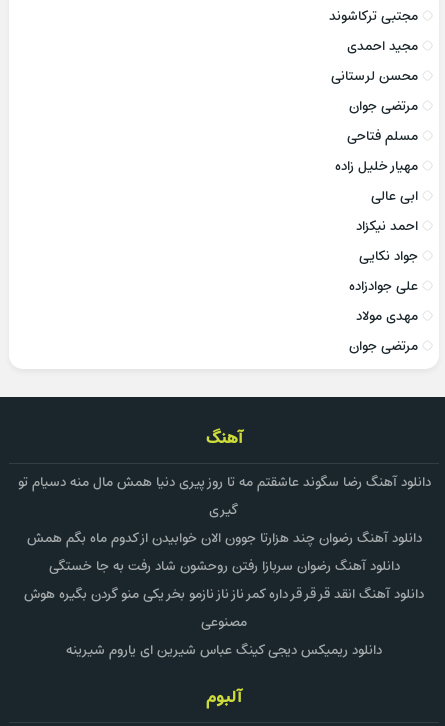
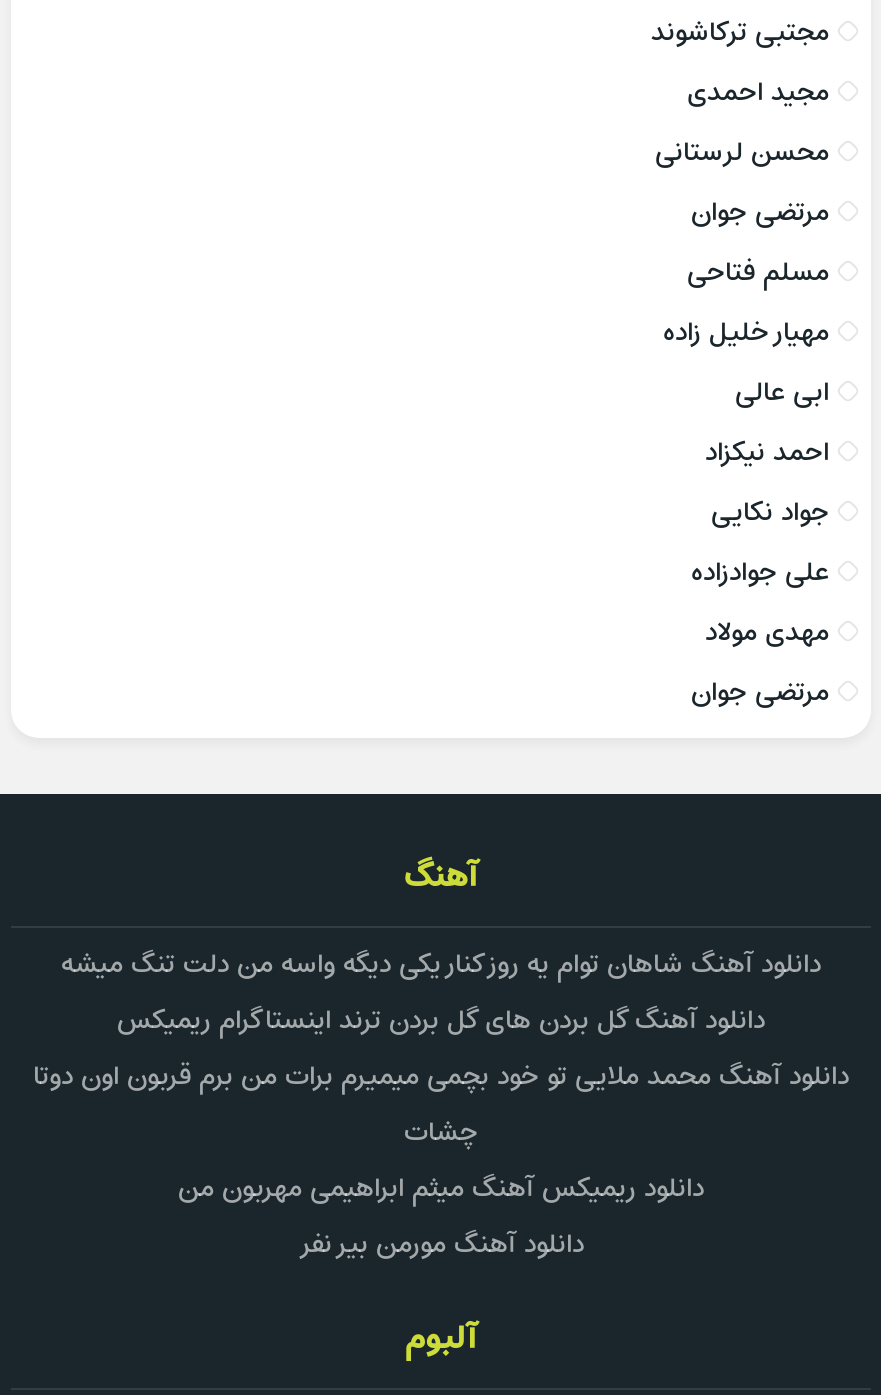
- دانلود آهنگ رضا سگوند عاشقتم مه تا روز پیری دنیا همش مال منه دسیام تو
- گیری
- دانلود آهنگ رضوان چند هزارتا جوون الان خوابیدن از کدوم ماه بگم همش
- دانلود آهنگ رضوان سربازا رفتن روحشون شاد رفت به جا خستگی
- دانلود آهنگ انقد قر قر قر داره کمر ناز ناز نازمو بخر یکی منو گردن بگیره هوش
- مصنوعی
- دانلود ریمیکس دیجی کینگ عباس شیرین ای یاروم شیرینه
+ دانلود آهنگ شاهان توام یه روز کنار یکی دیگه واسه من دلت تنگ میشه
+ دانلود آهنگ گل بردن های گل بردن ترند اینستاگرام ریمیکس
+ دانلود آهنگ محمد ملایی تو خود بچمی میمیرم برات من برم قربون اون دوتا
+ چشات
+ دانلود ریمیکس آهنگ میثم ابراهیمی مهربون من
+ دانلود آهنگ مورمن بیر نفر
